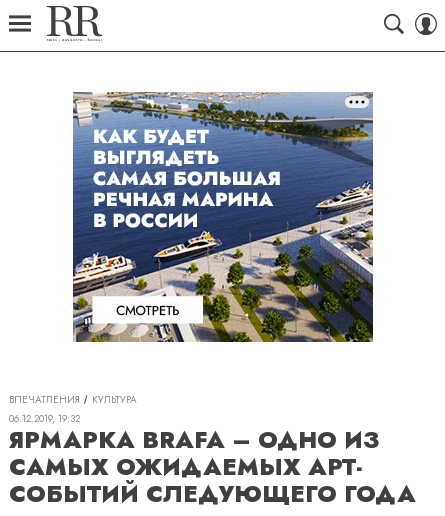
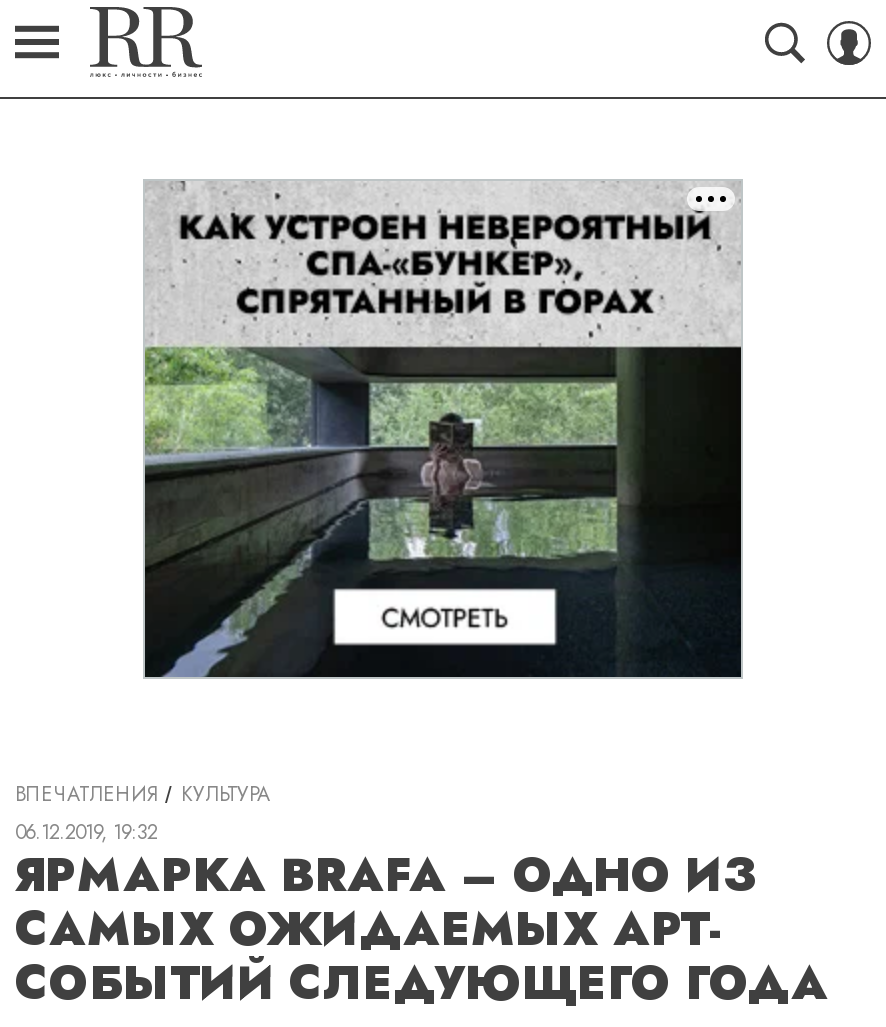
- [image]
+ [image]
